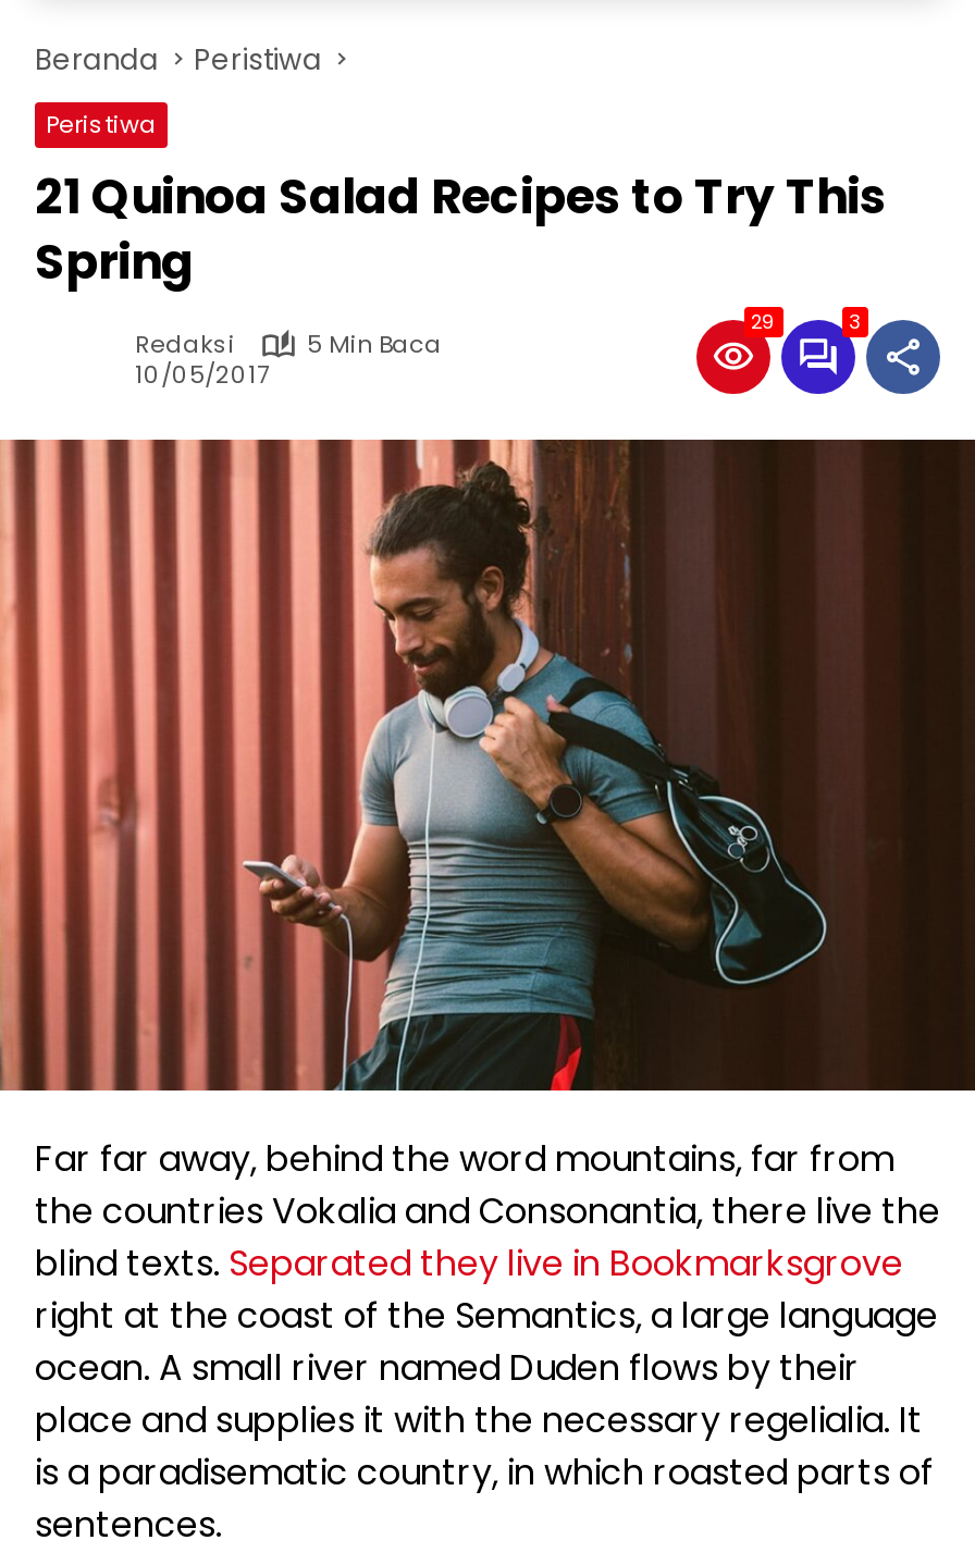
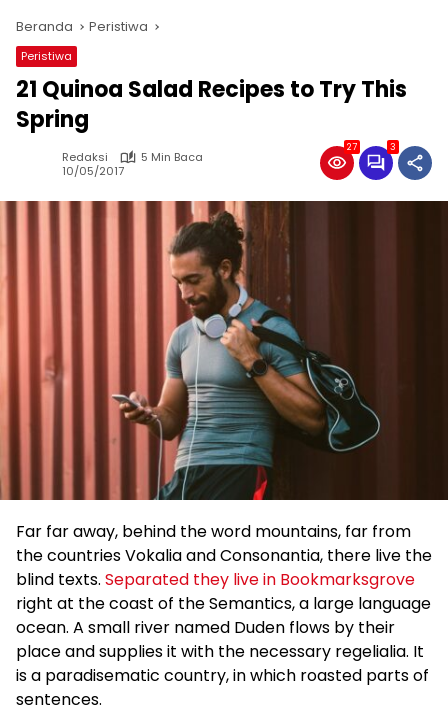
- 29
+ 27
